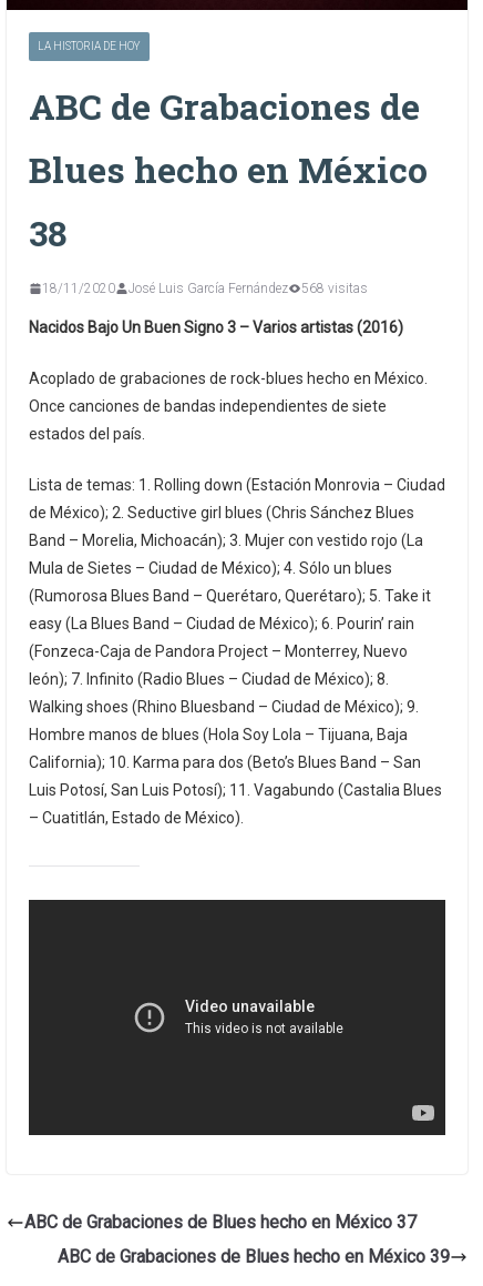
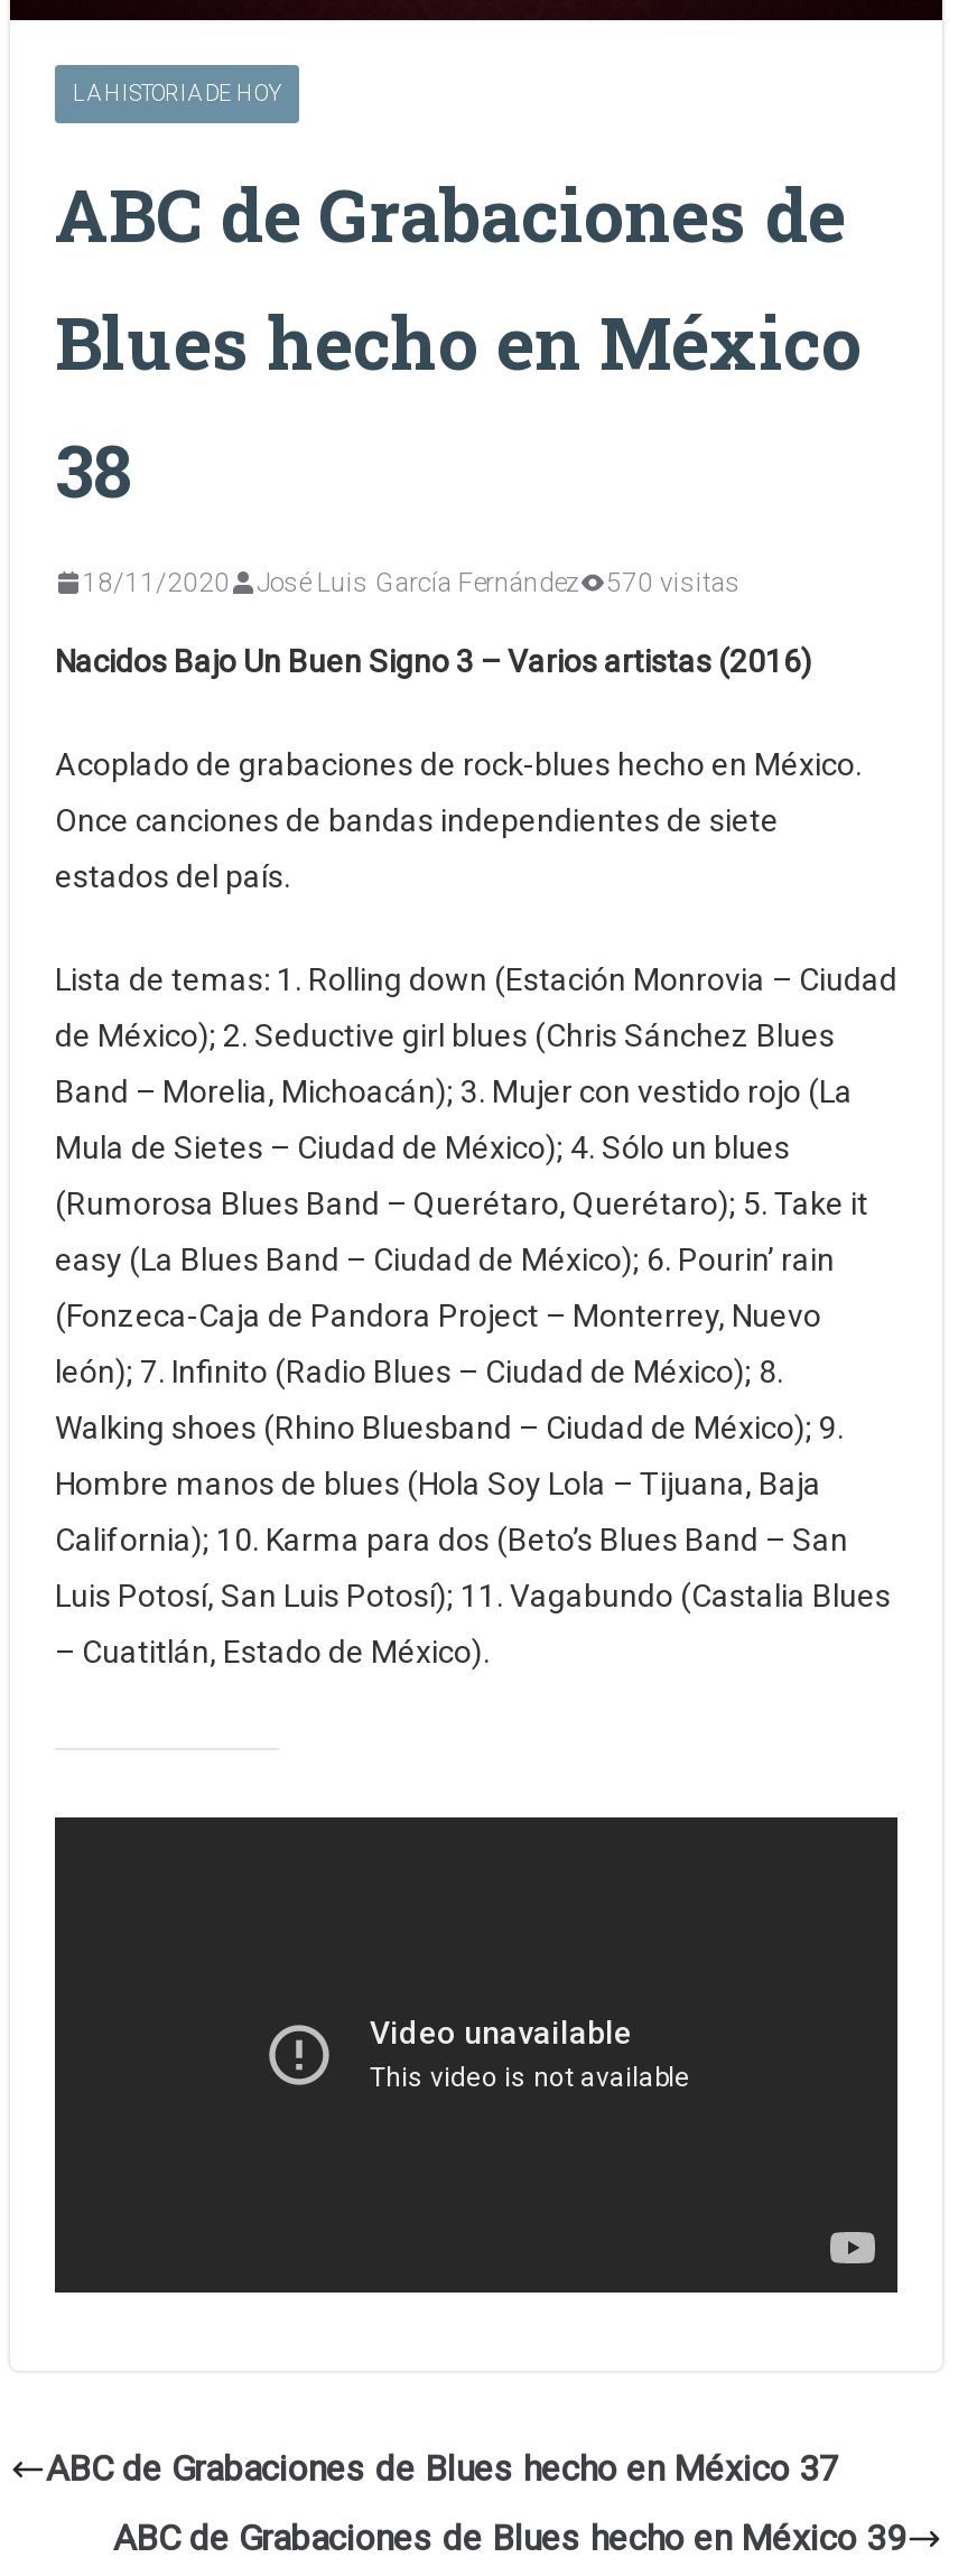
- 18/11/2020 José Luis García Fernández 568 visitas
+ 18/11/2020 José Luis García Fernández 570 visitas
